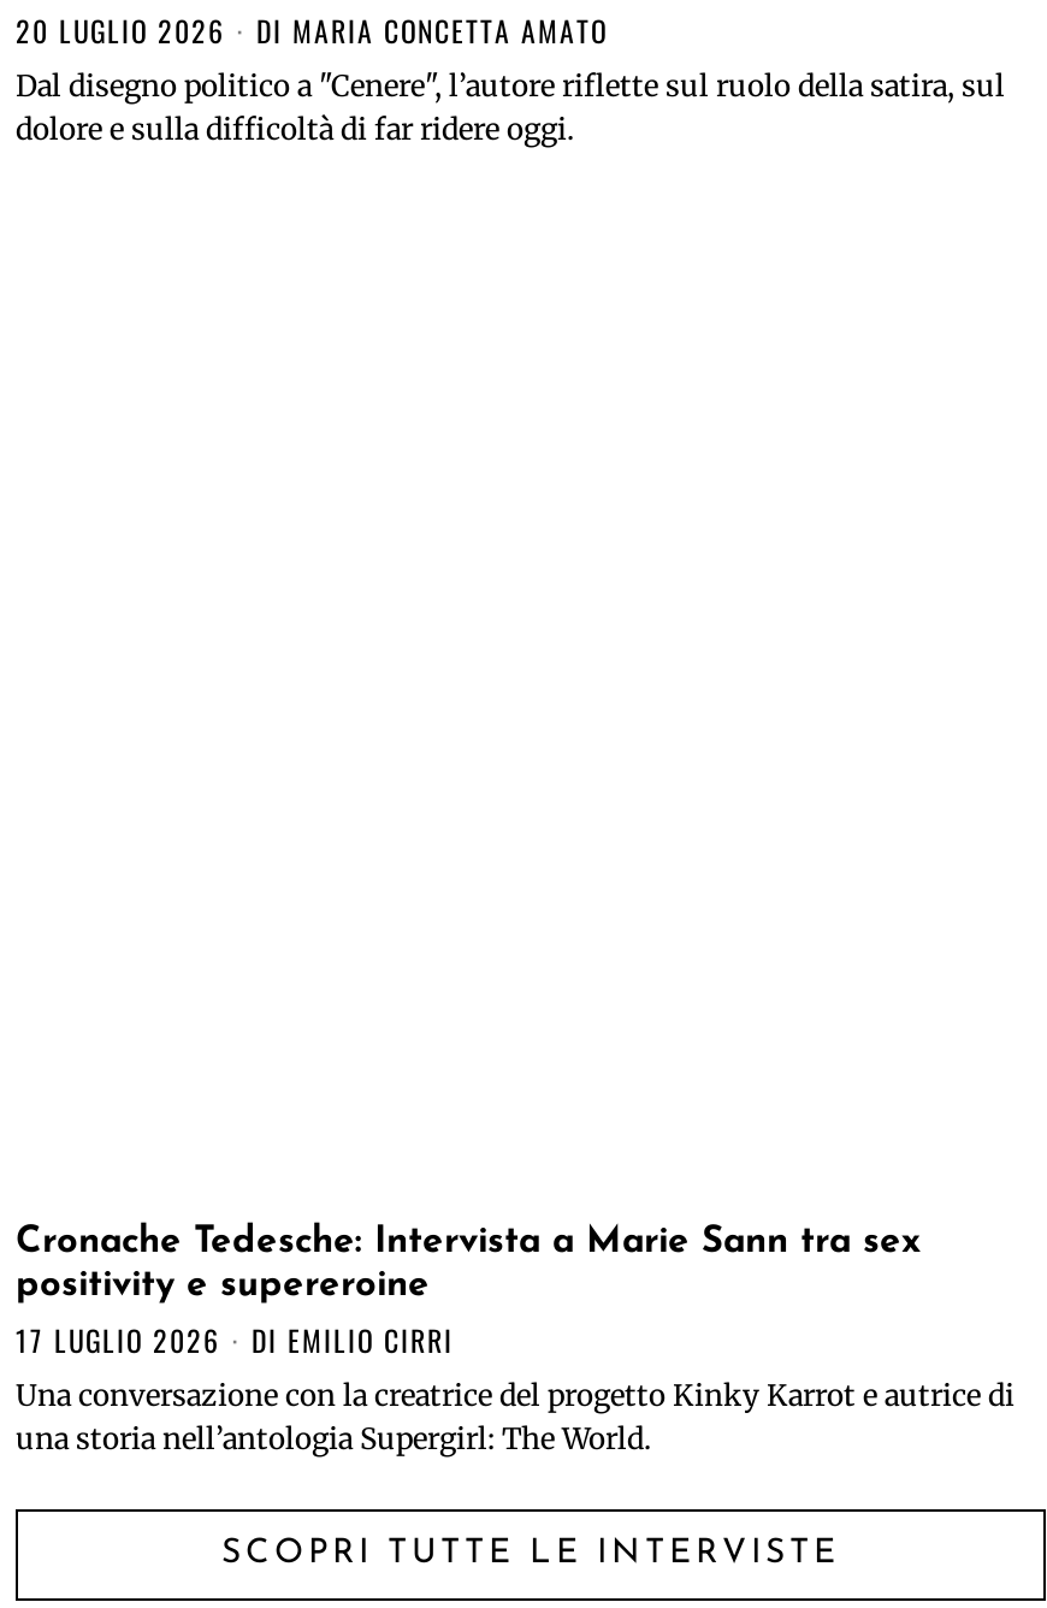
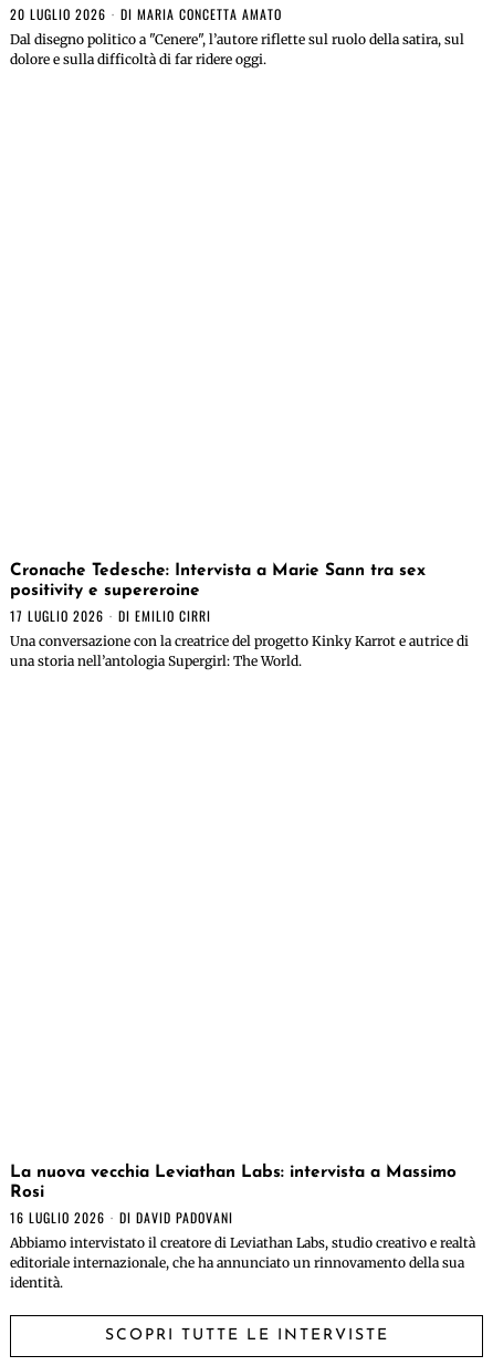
+ La nuova vecchia Leviathan Labs: intervista a Massimo
+ Rosi
+ 16 LUGLIO 2026
+ DI DAVID PADOVANI
+ Abbiamo intervistato il creatore di Leviathan Labs, studio creativo e realtà
+ editoriale internazionale, che ha annunciato un rinnovamento della sua
+ identità.
